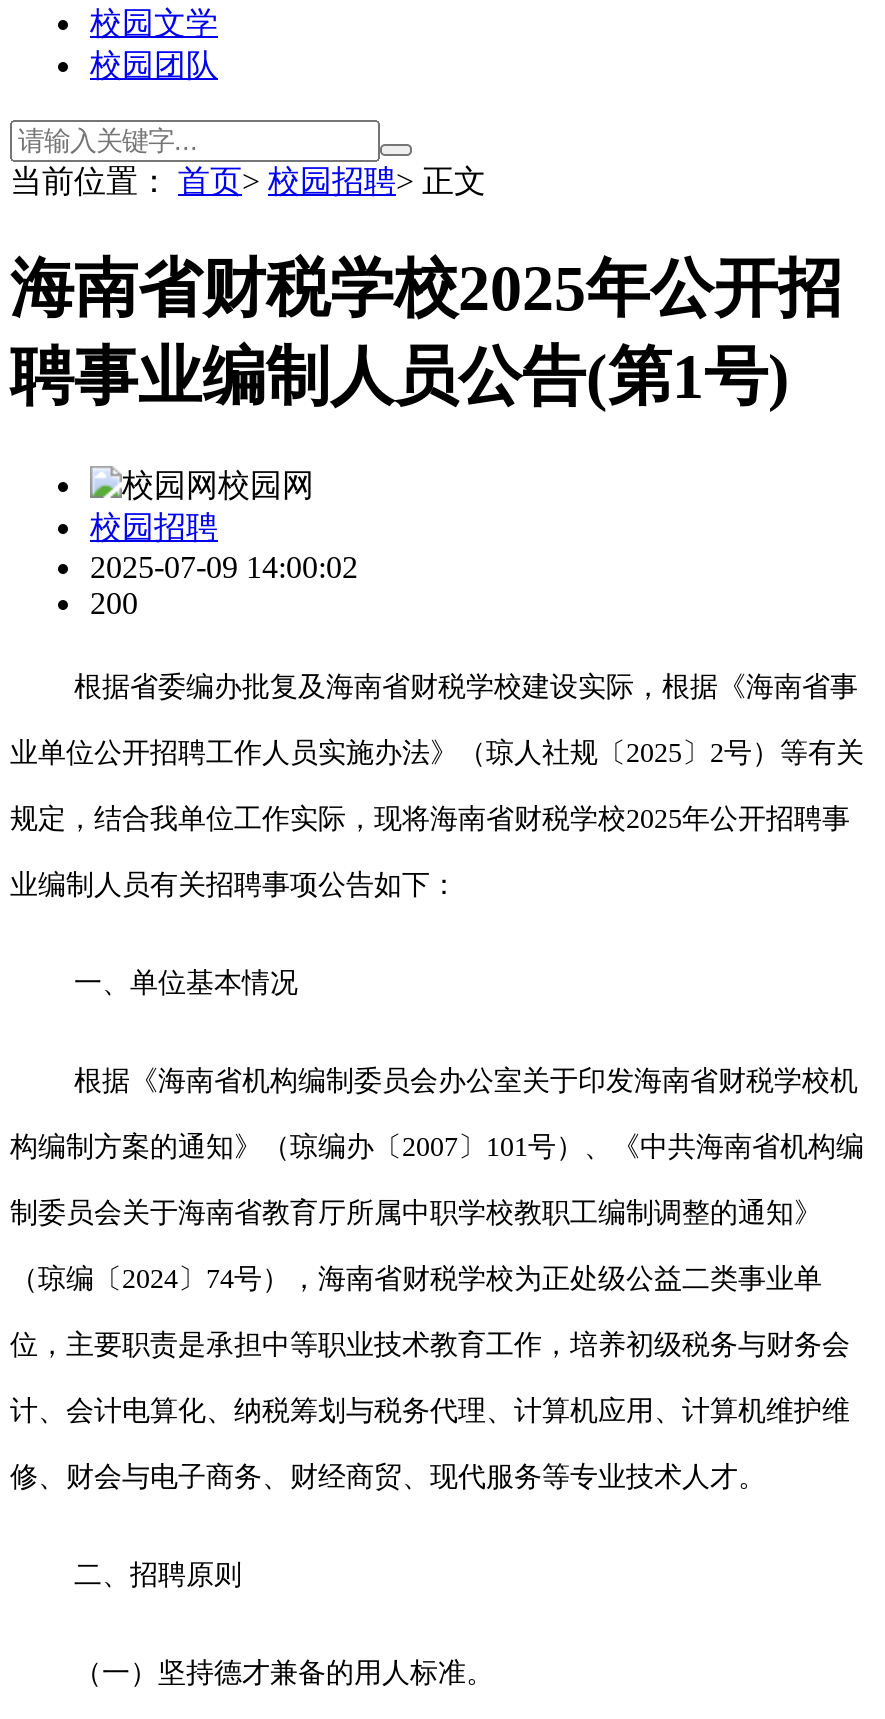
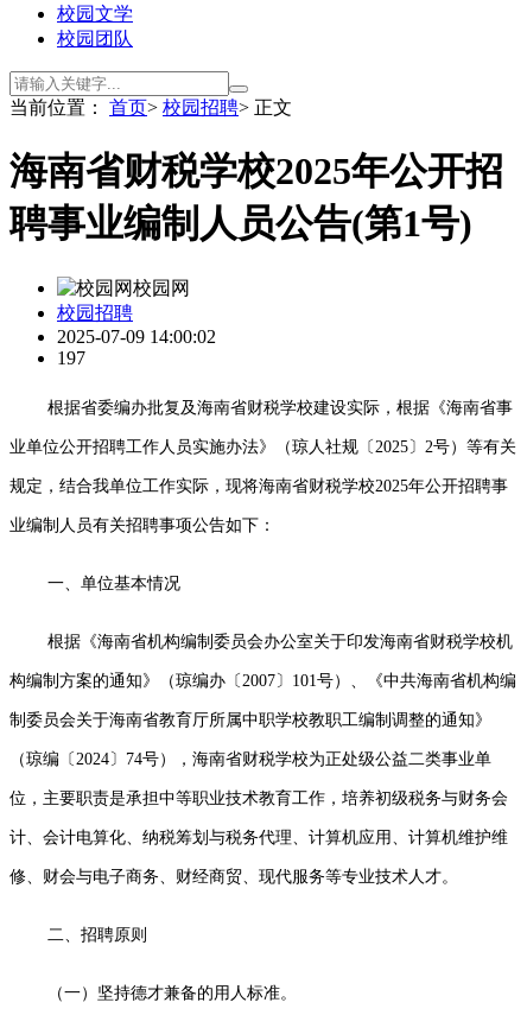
- 200
+ 197
